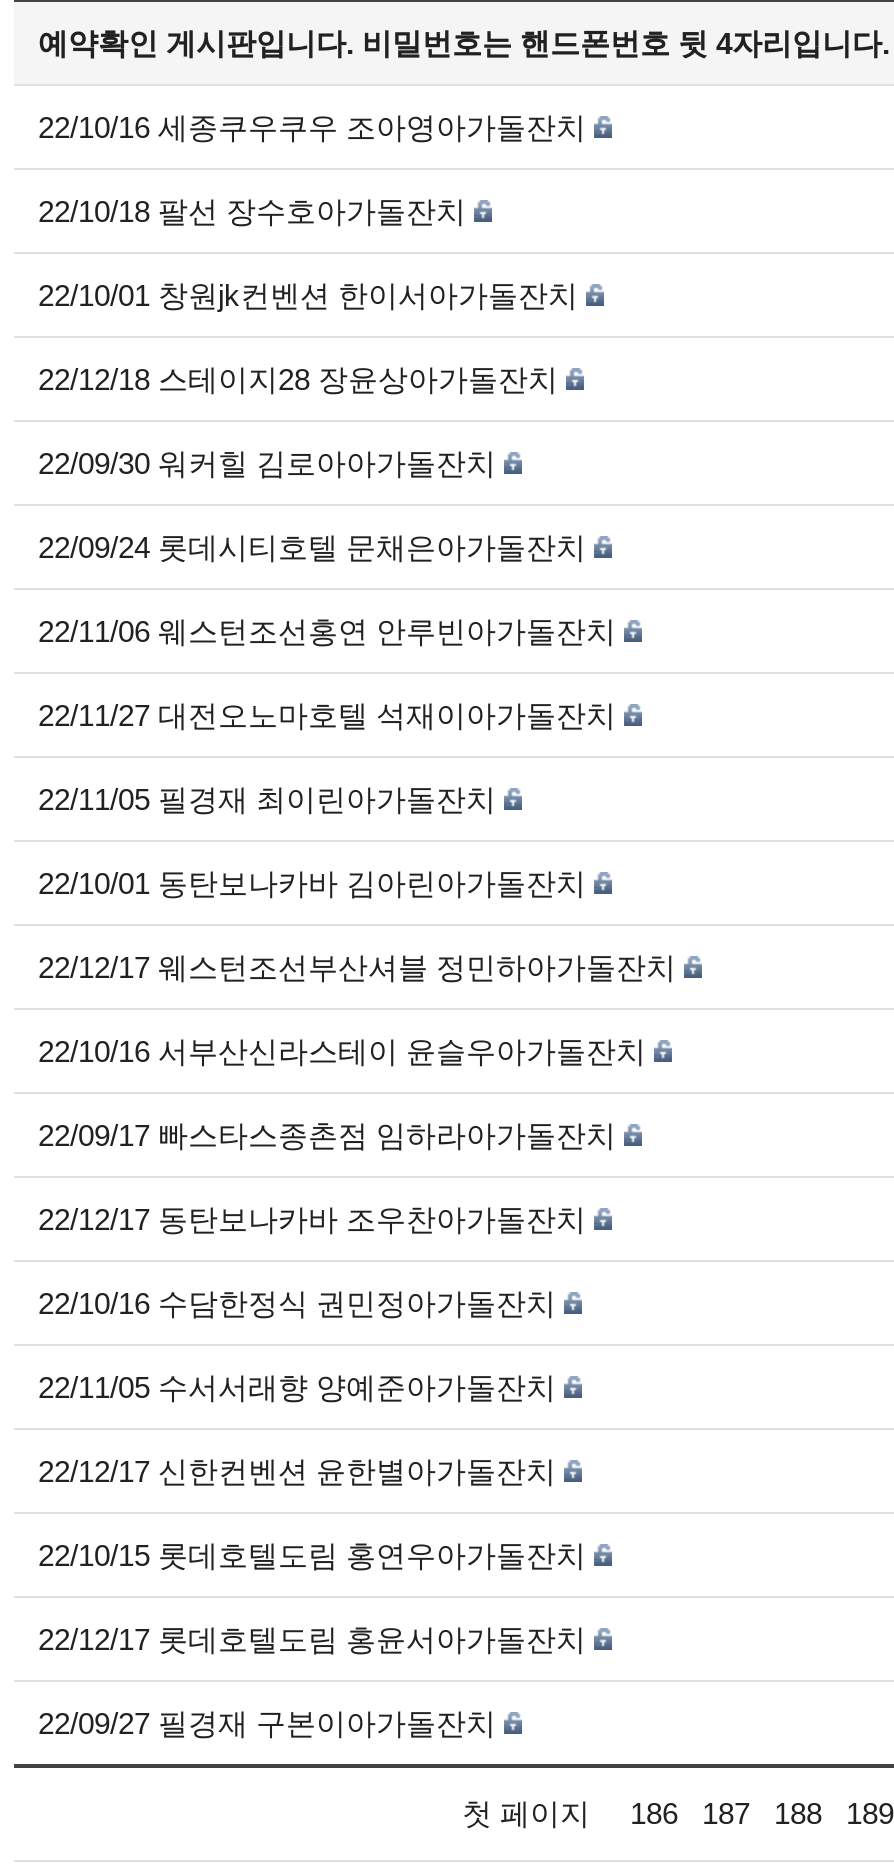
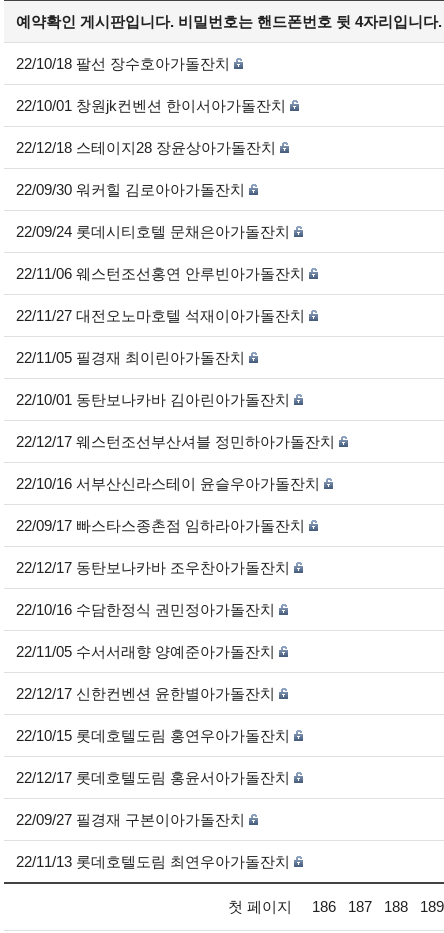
- 22/10/16 세종쿠우쿠우 조아영아가돌잔치

moved up: 22/10/18 팔선 장수호아가돌잔치 | 22/10/01 창원jk컨벤션 한이서아가돌잔치 | 22/12/18 스테이지28 장윤상아가돌잔치 | ... | 22/12/17 롯데호텔도림 홍윤서아가돌잔치 | 22/09/27 필경재 구본이아가돌잔치

+ 22/11/13 롯데호텔도림 최연우아가돌잔치
